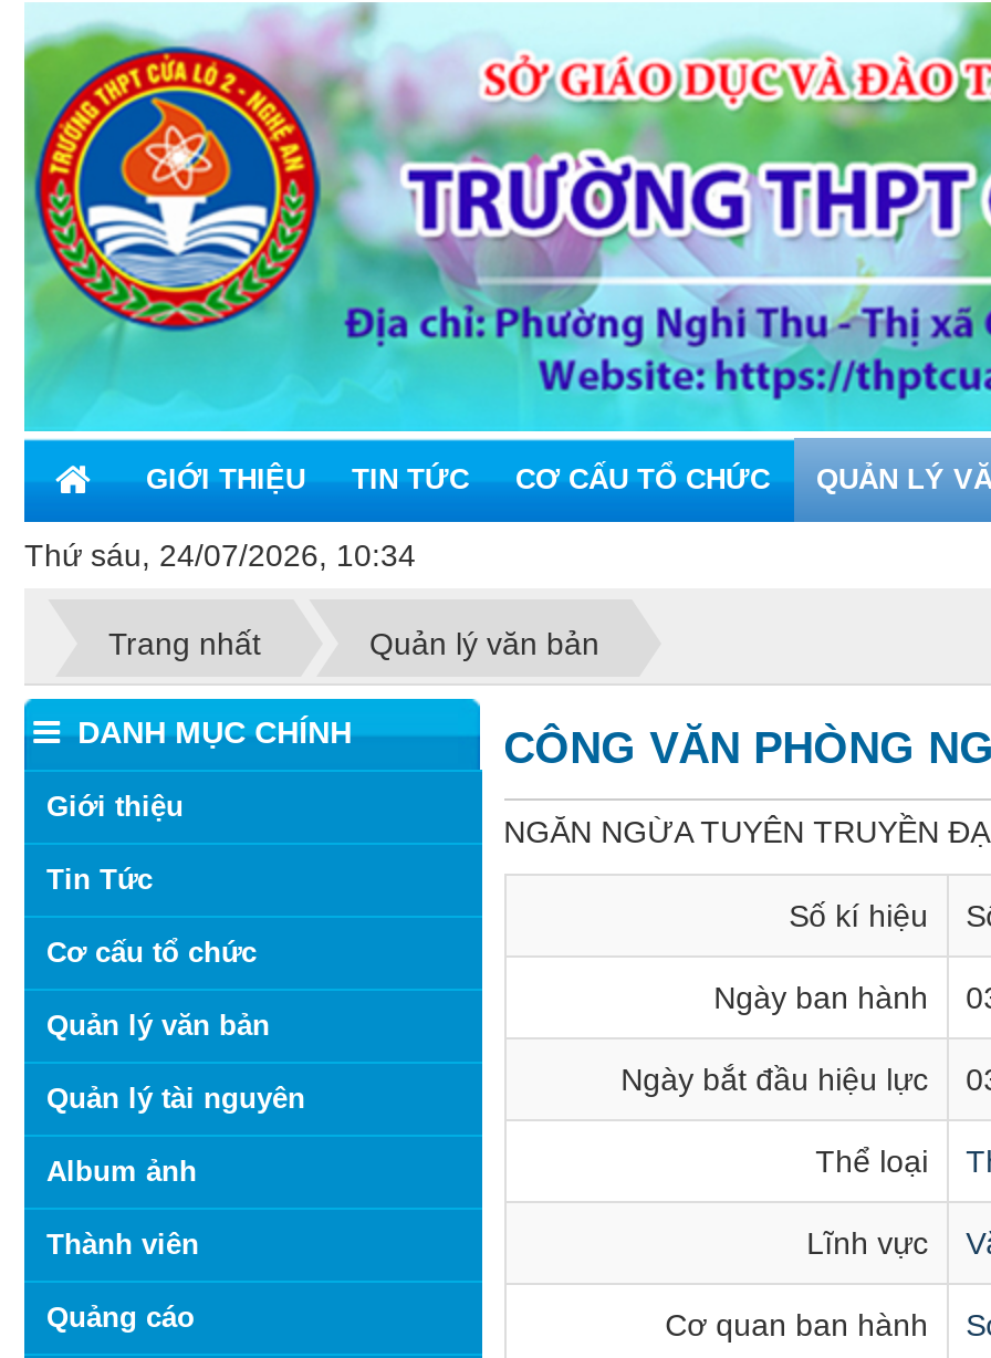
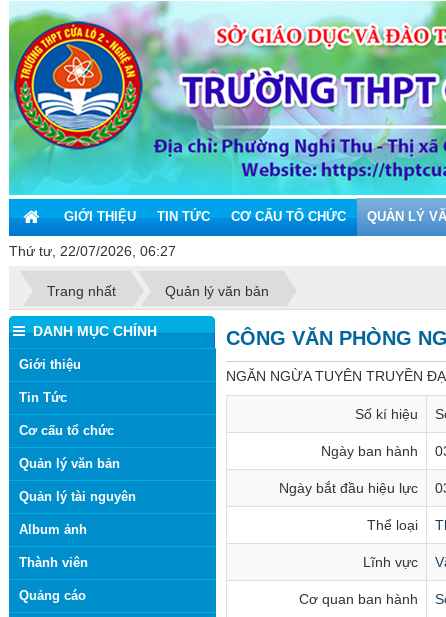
- Thứ sáu, 24/07/2026, 10:34
+ Thứ tư, 22/07/2026, 06:27
